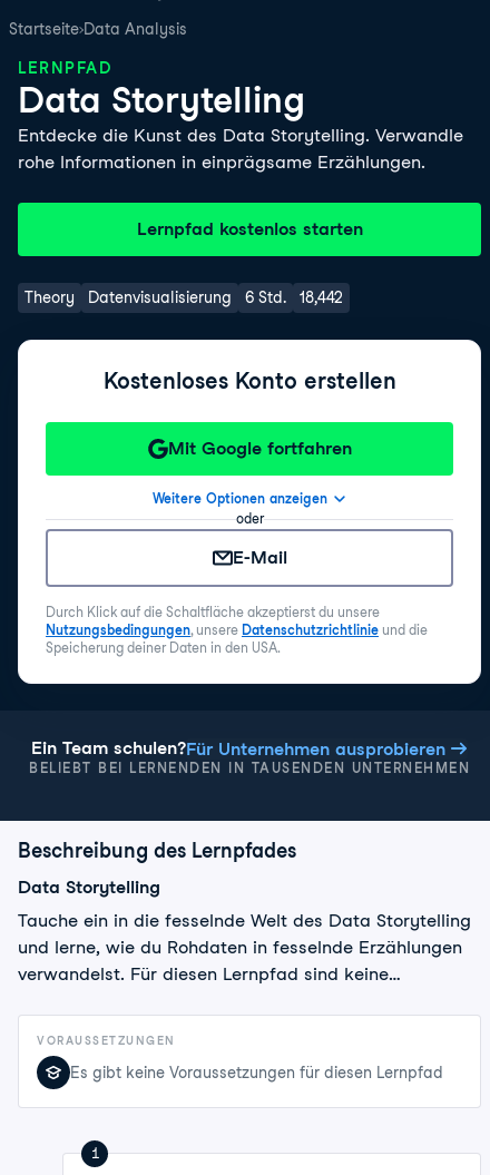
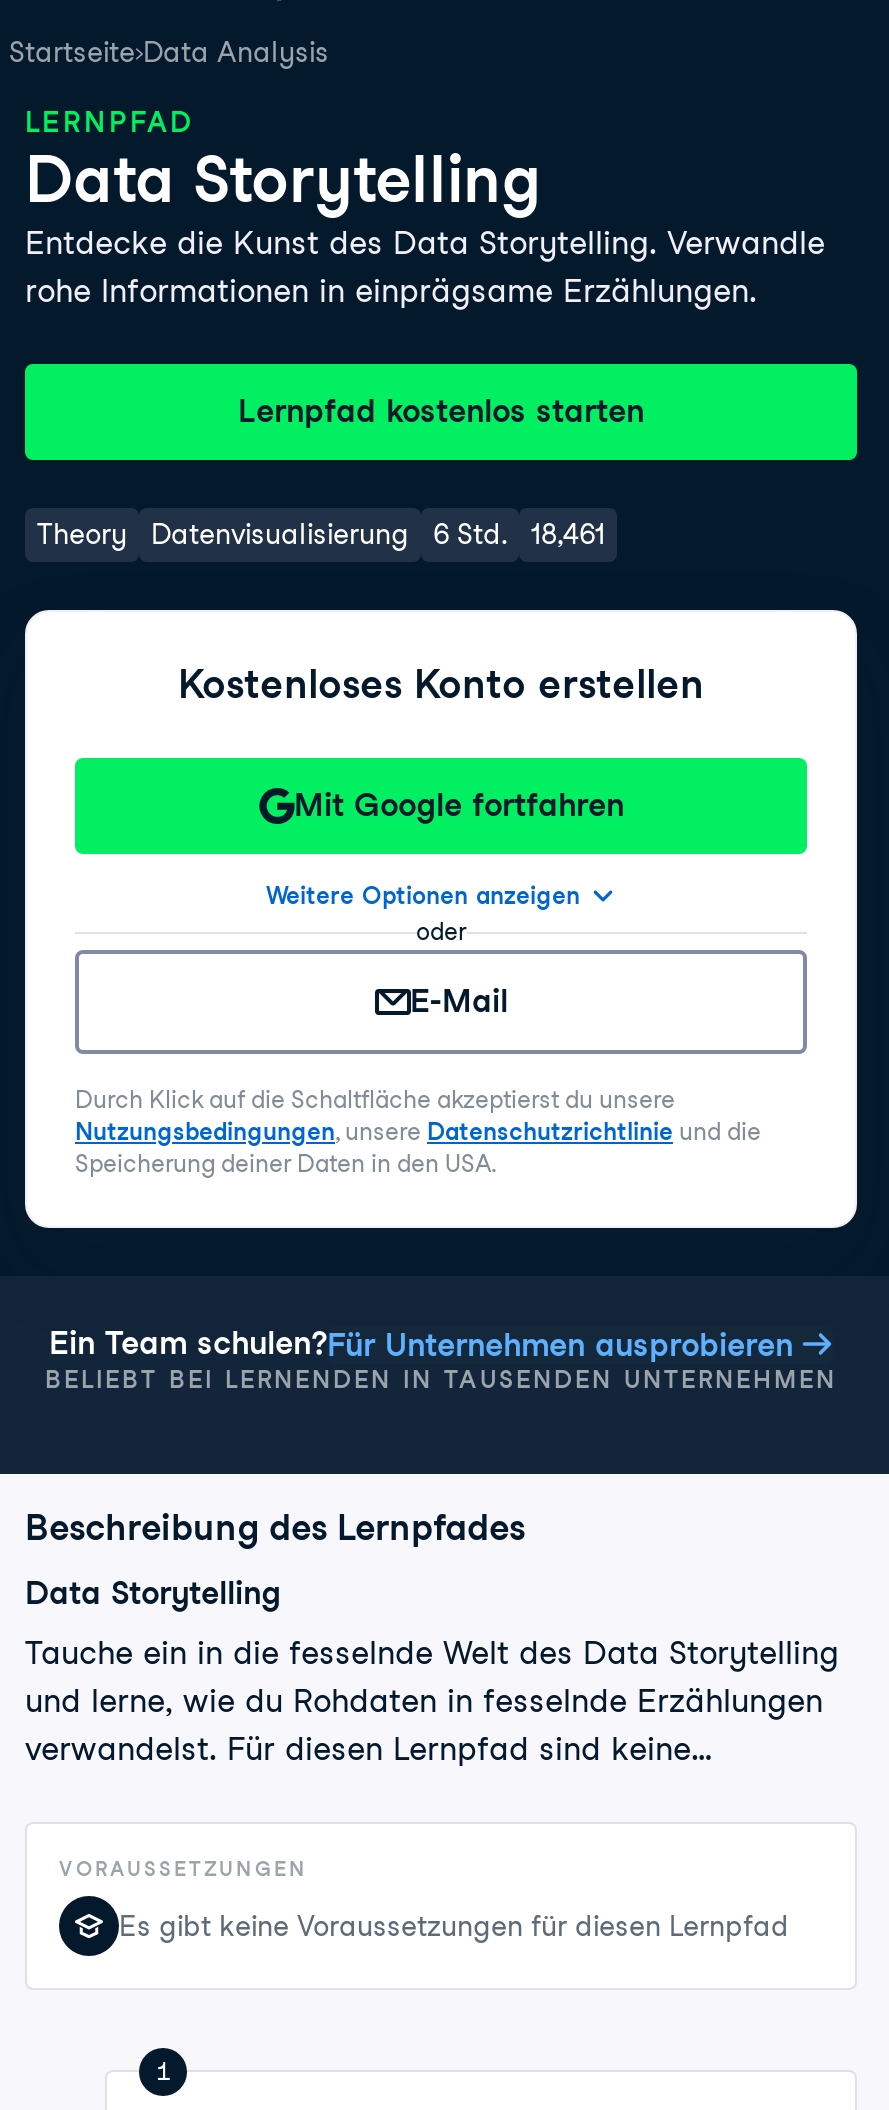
- Theory Datenvisualisierung 6 Std. 18,442
+ Theory Datenvisualisierung 6 Std. 18,461
